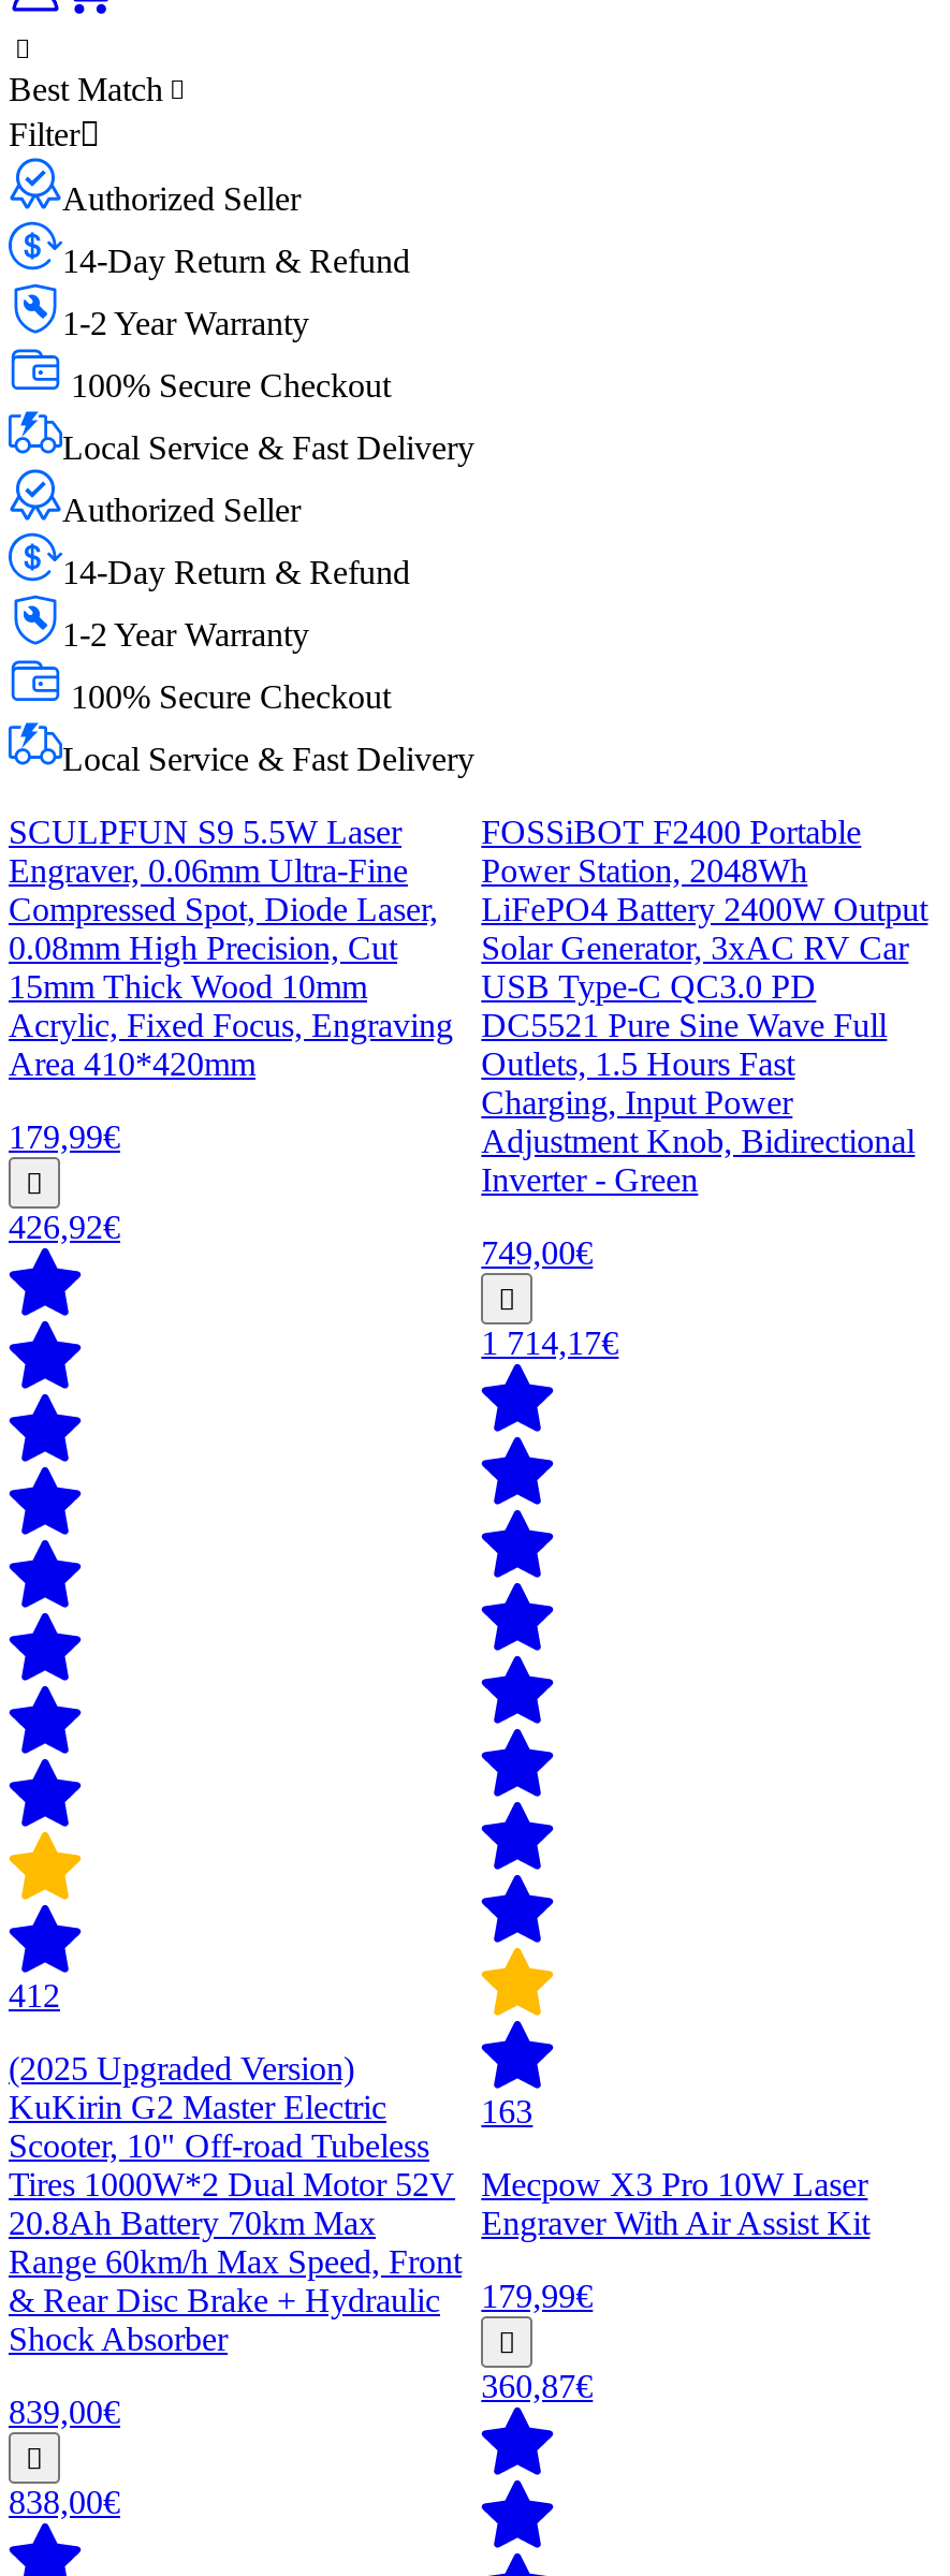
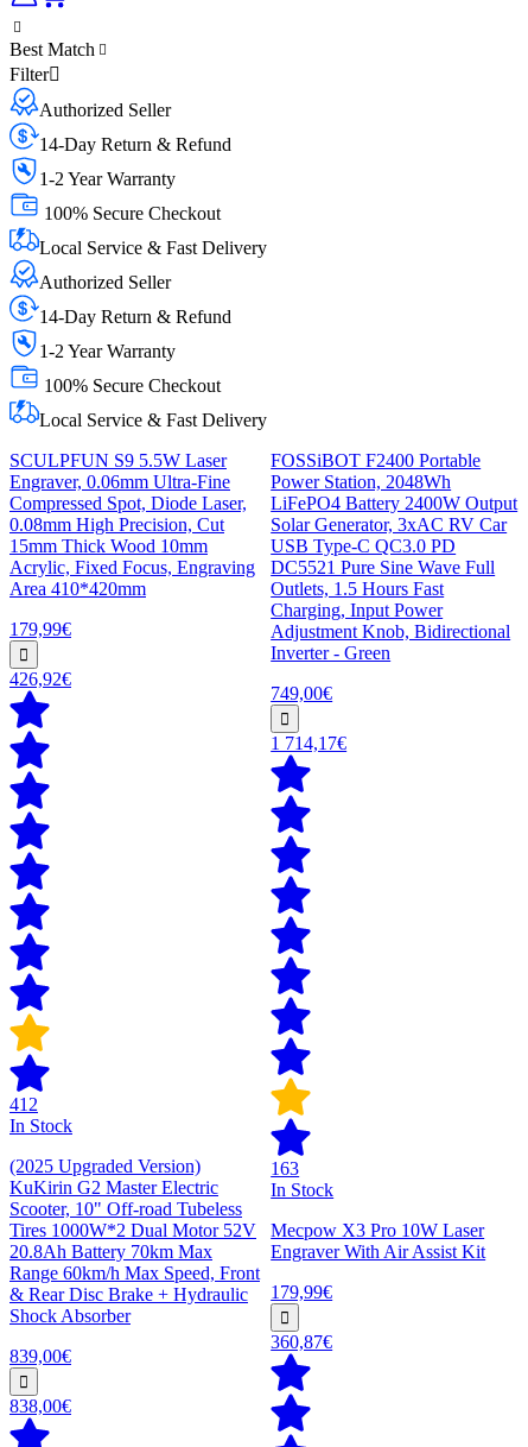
+ In Stock

+ In Stock
